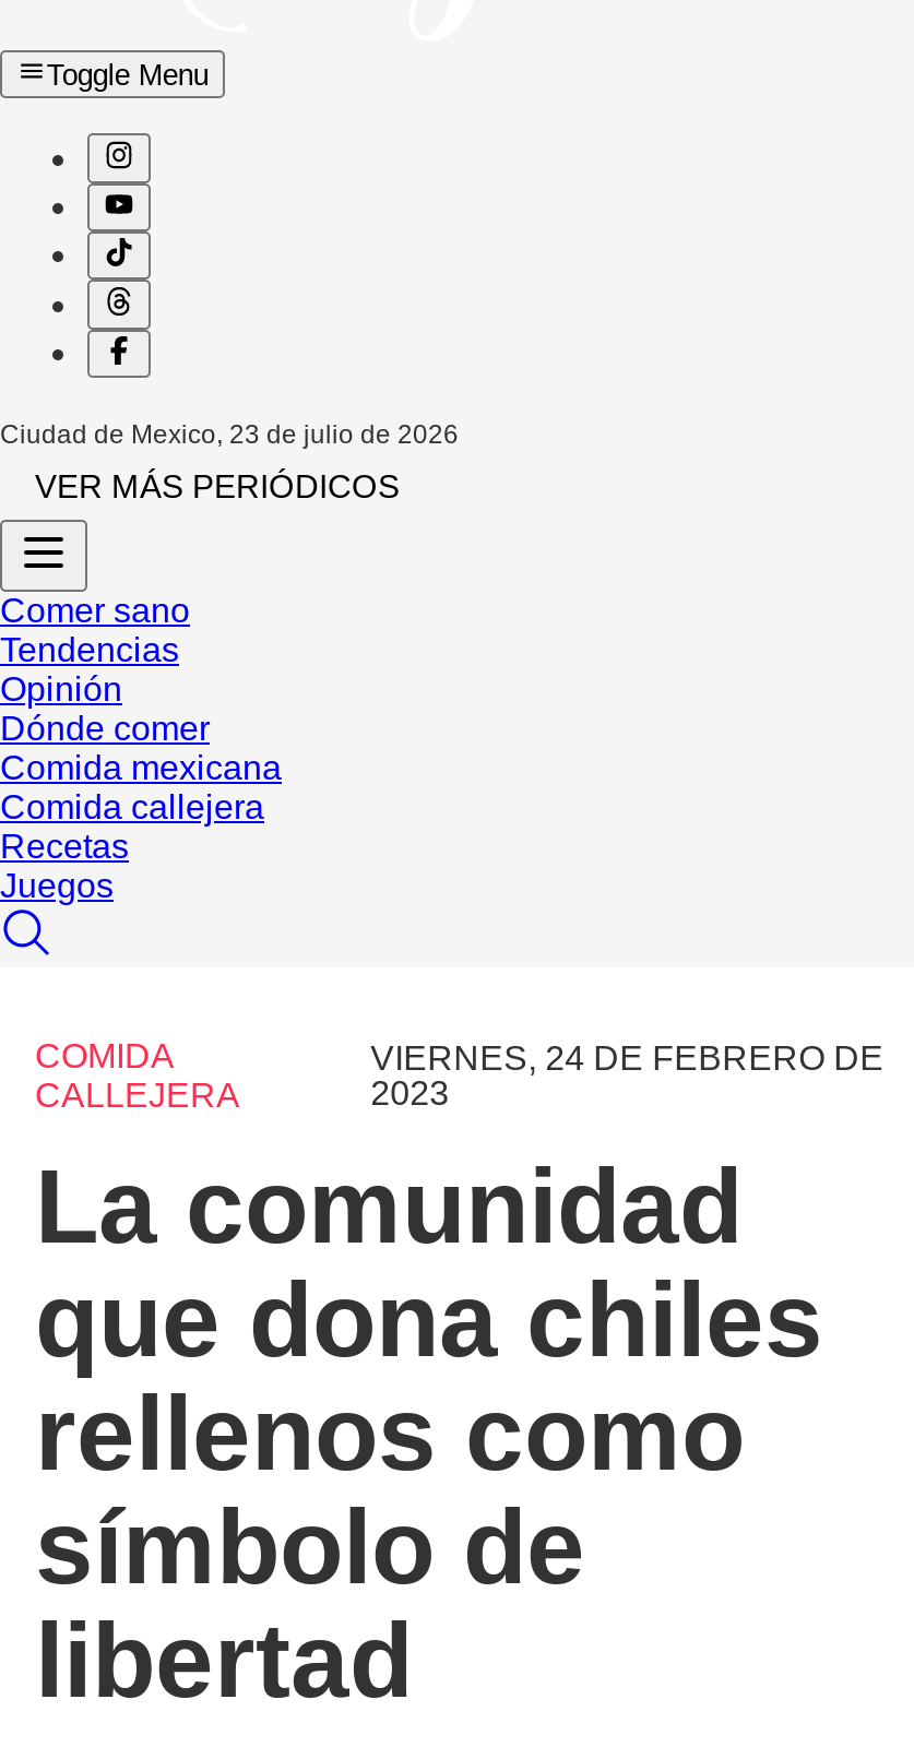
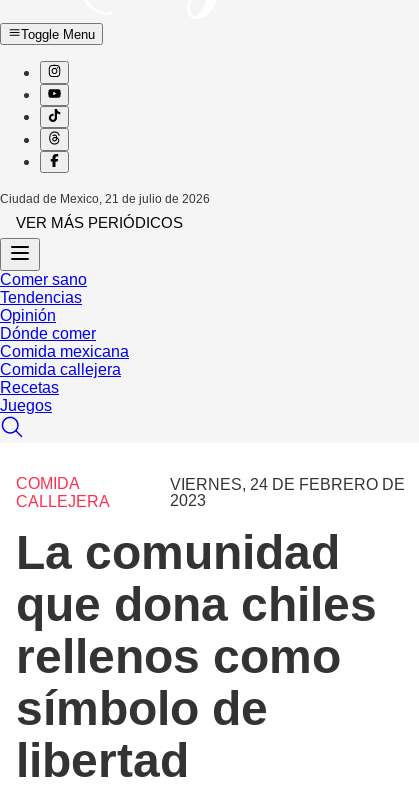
- Ciudad de Mexico, 23 de julio de 2026
+ Ciudad de Mexico, 21 de julio de 2026
